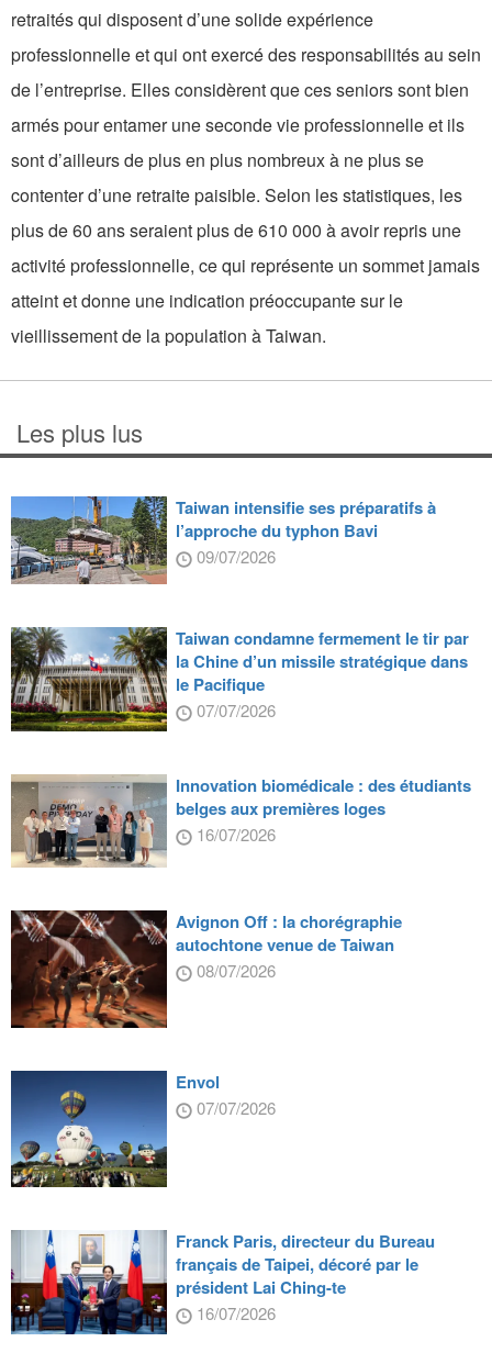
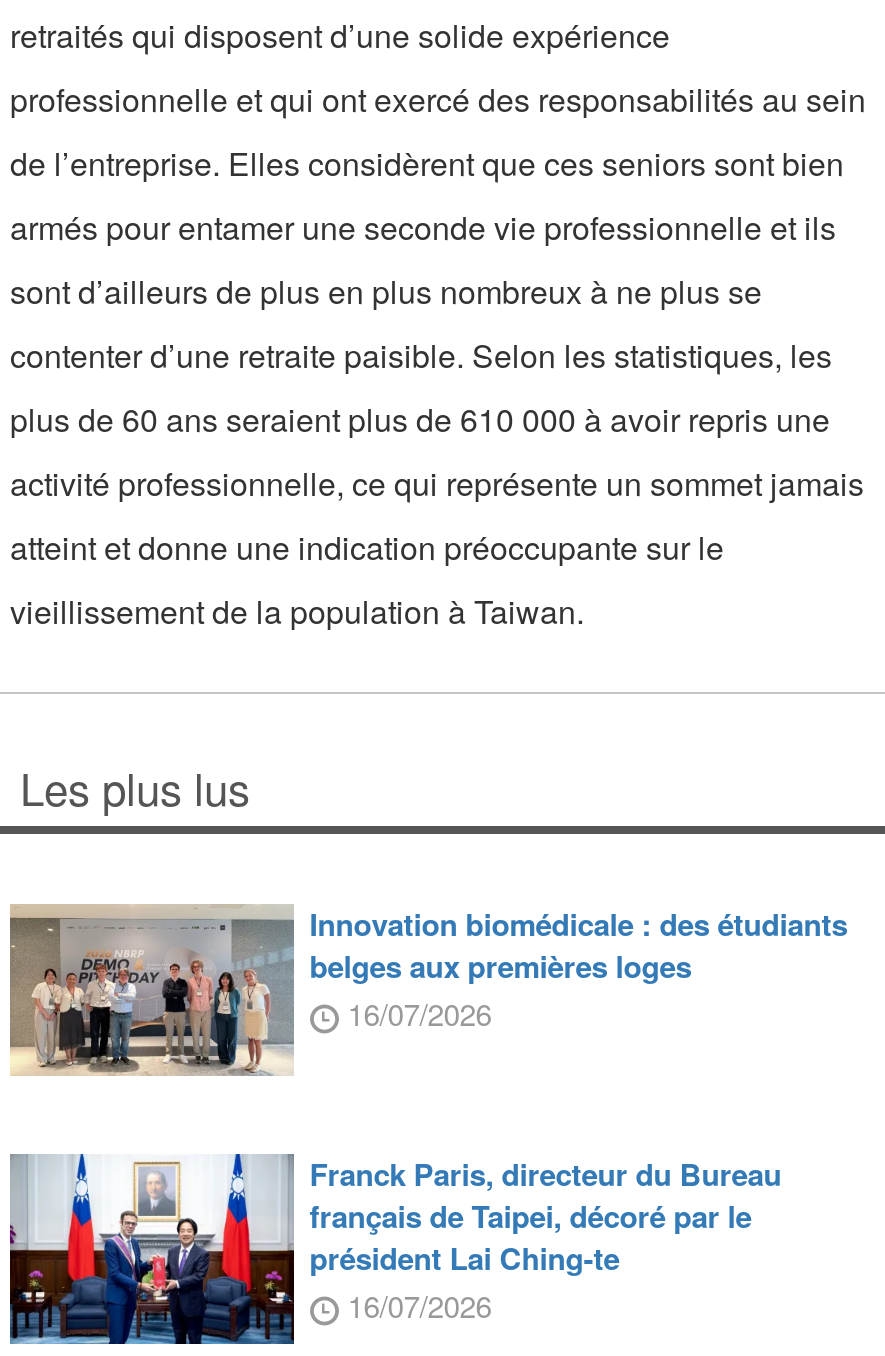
- [image]
- Taiwan intensifie ses préparatifs à
- l’approche du typhon Bavi
- 09/07/2026
- Taiwan condamne fermement le tir par
- la Chine d’un missile stratégique dans
- le Pacifique
- 07/07/2026

- [image]

- [image]
- Avignon Off : la chorégraphie
- autochtone venue de Taiwan
- 08/07/2026

- [image]
- Envol
- 07/07/2026
